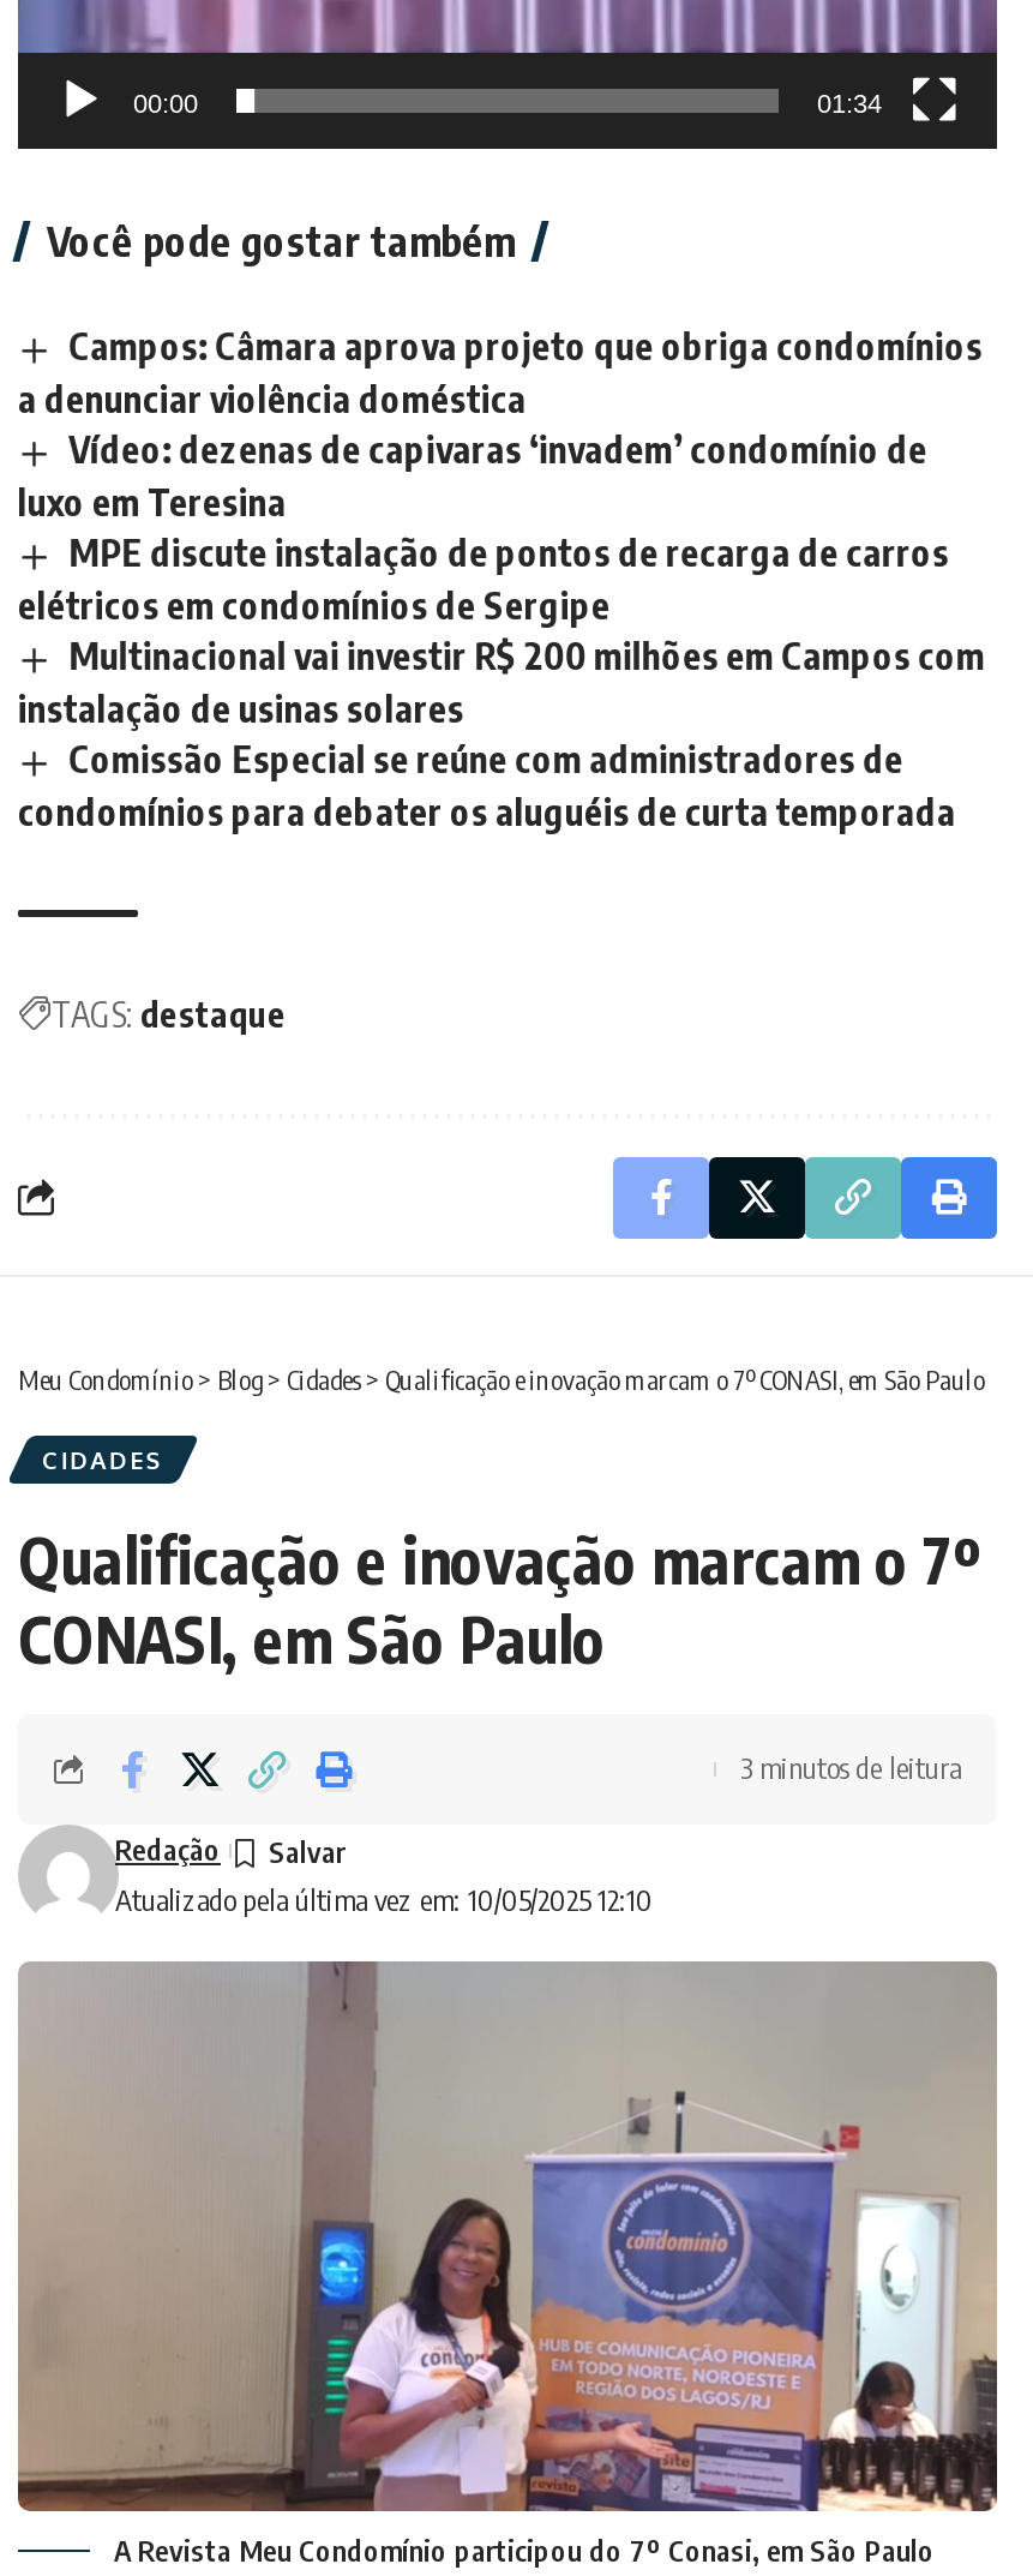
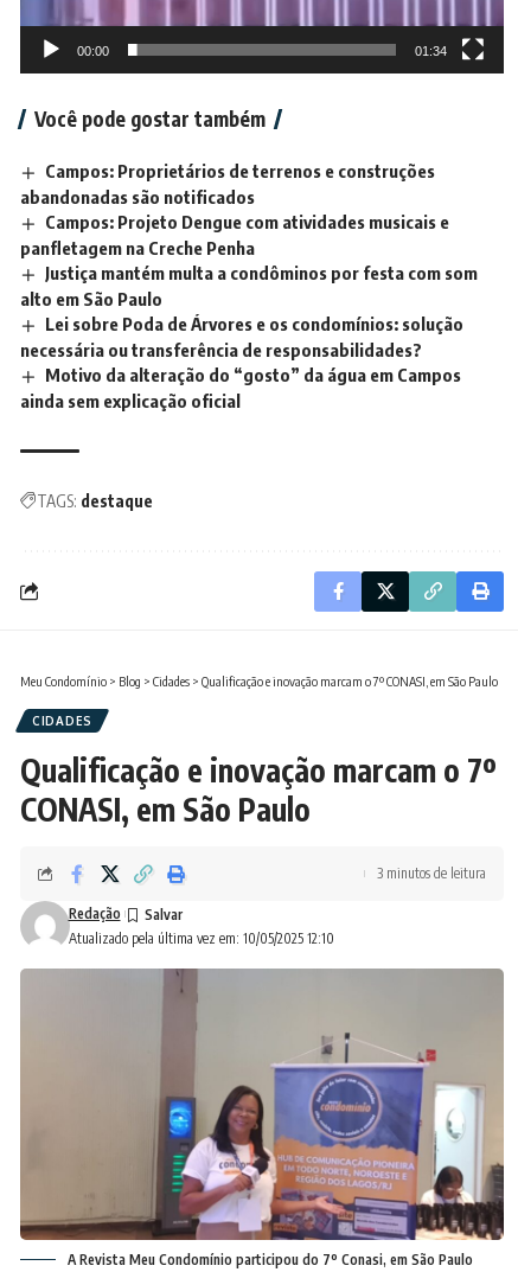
- Campos: Câmara aprova projeto que obriga condomínios
- a denunciar violência doméstica
- Vídeo: dezenas de capivaras ‘invadem’ condomínio de
- luxo em Teresina
- MPE discute instalação de pontos de recarga de carros
- elétricos em condomínios de Sergipe
- Multinacional vai investir R$ 200 milhões em Campos com
- instalação de usinas solares
- Comissão Especial se reúne com administradores de
- condomínios para debater os aluguéis de curta temporada
+ Campos: Proprietários de terrenos e construções
+ abandonadas são notificados
+ Campos: Projeto Dengue com atividades musicais e
+ panfletagem na Creche Penha
+ Justiça mantém multa a condôminos por festa com som
+ alto em São Paulo
+ Lei sobre Poda de Árvores e os condomínios: solução
+ necessária ou transferência de responsabilidades?
+ Motivo da alteração do “gosto” da água em Campos
+ ainda sem explicação oficial
